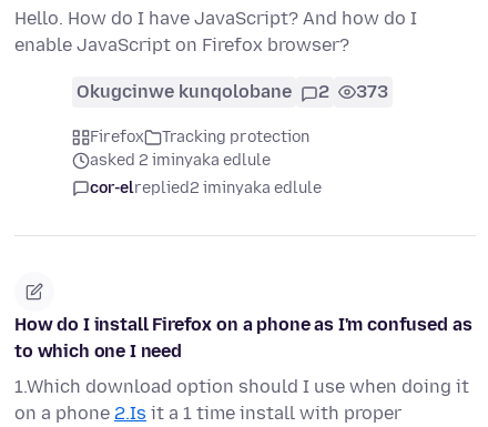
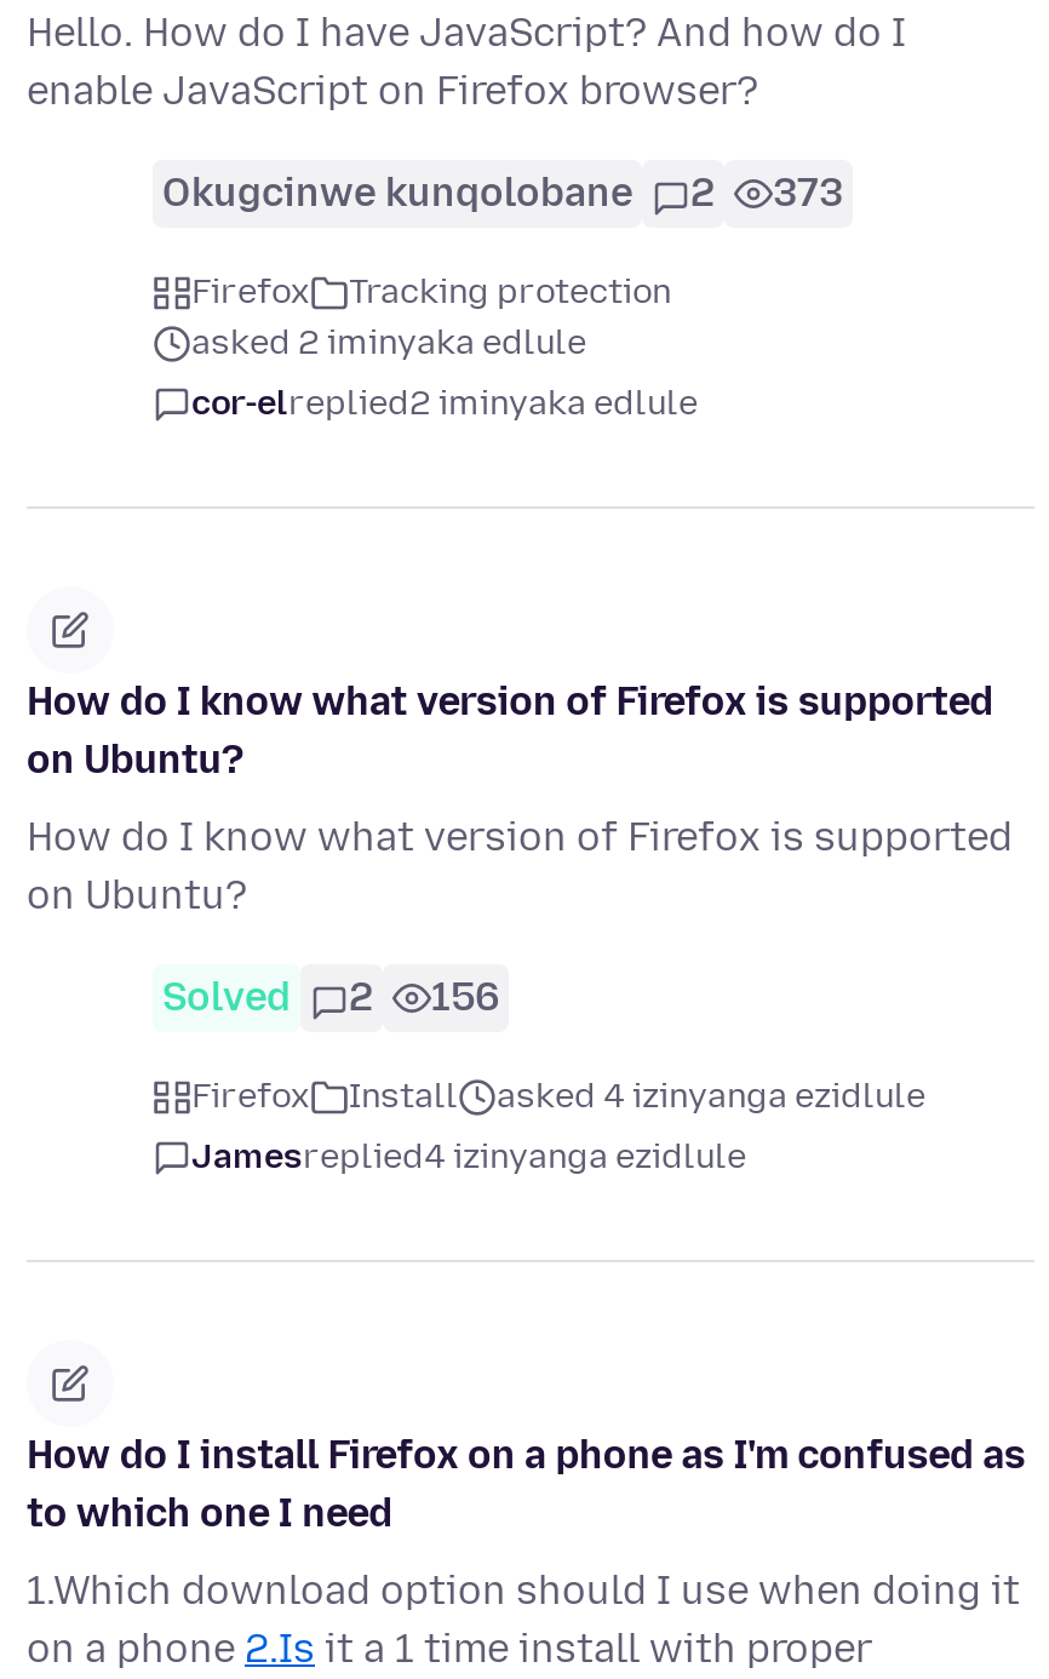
+ How do I know what version of Firefox is supported
+ on Ubuntu?
+ How do I know what version of Firefox is supported
+ on Ubuntu?
+ Solved
+ 2
+ 156
+ Firefox
+ Install
+ asked 4 izinyanga ezidlule
+ Jamesreplied4 izinyanga ezidlule
